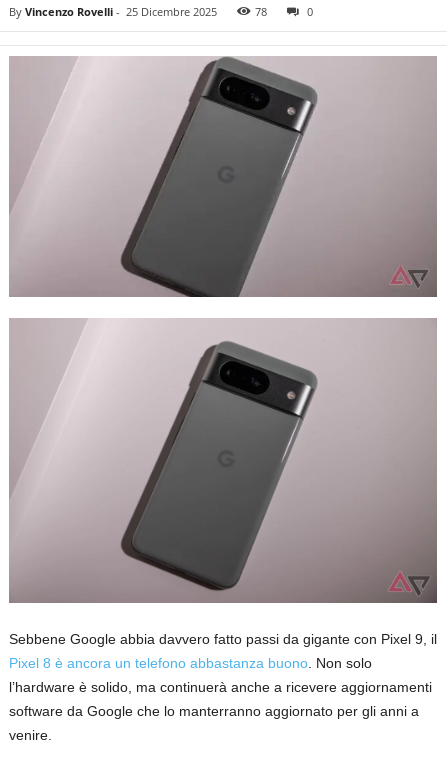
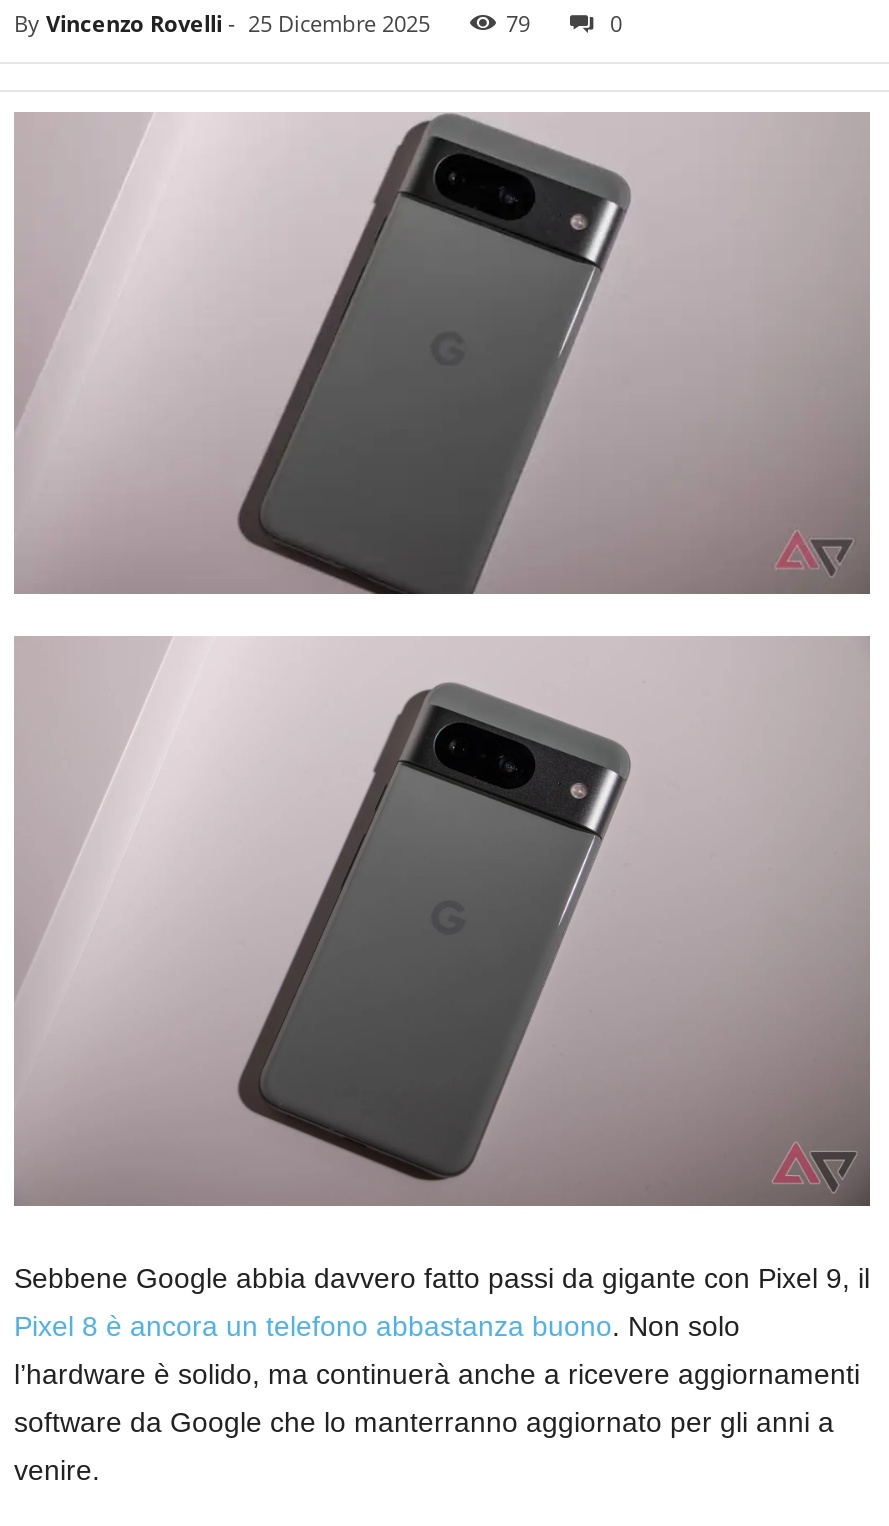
- 78
+ 79
